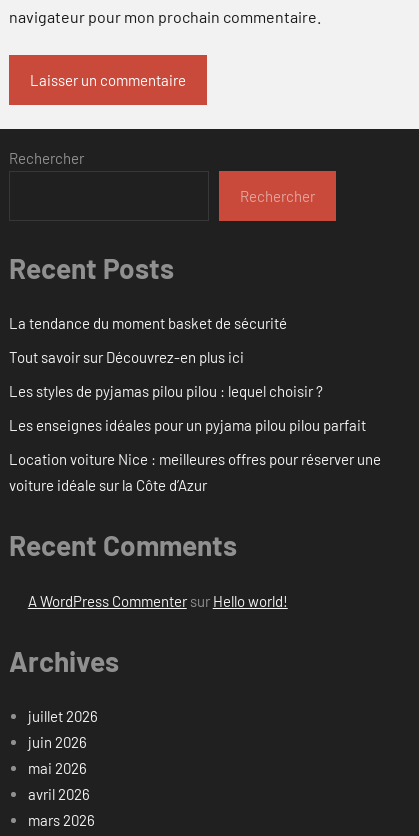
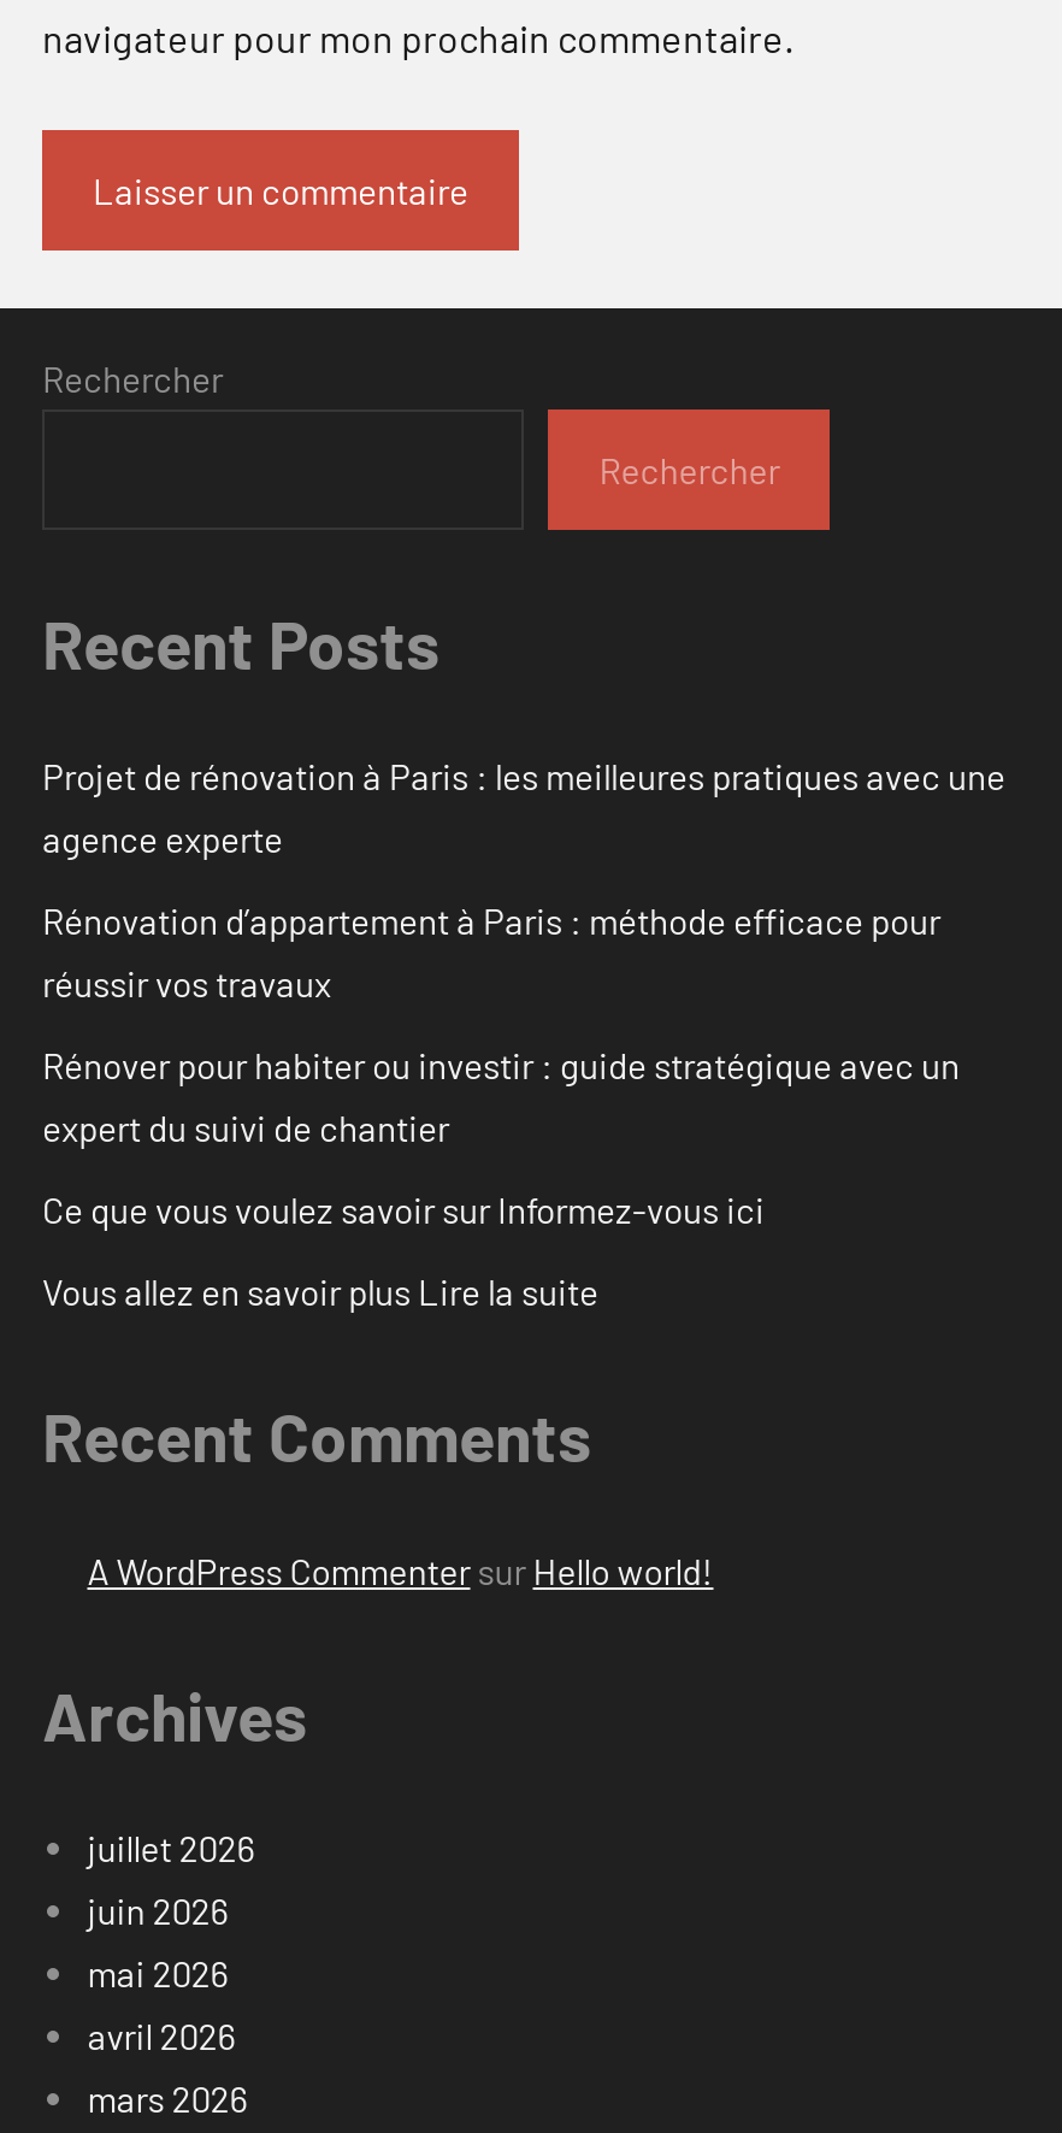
- La tendance du moment basket de sécurité
+ Projet de rénovation à Paris : les meilleures pratiques avec une
+ agence experte

- Tout savoir sur Découvrez-en plus ici
+ Rénovation d’appartement à Paris : méthode efficace pour
+ réussir vos travaux

- Les styles de pyjamas pilou pilou : lequel choisir ?
+ Rénover pour habiter ou investir : guide stratégique avec un
+ expert du suivi de chantier

- Les enseignes idéales pour un pyjama pilou pilou parfait
+ Ce que vous voulez savoir sur Informez-vous ici

- Location voiture Nice : meilleures offres pour réserver une
- voiture idéale sur la Côte d’Azur
+ Vous allez en savoir plus Lire la suite
